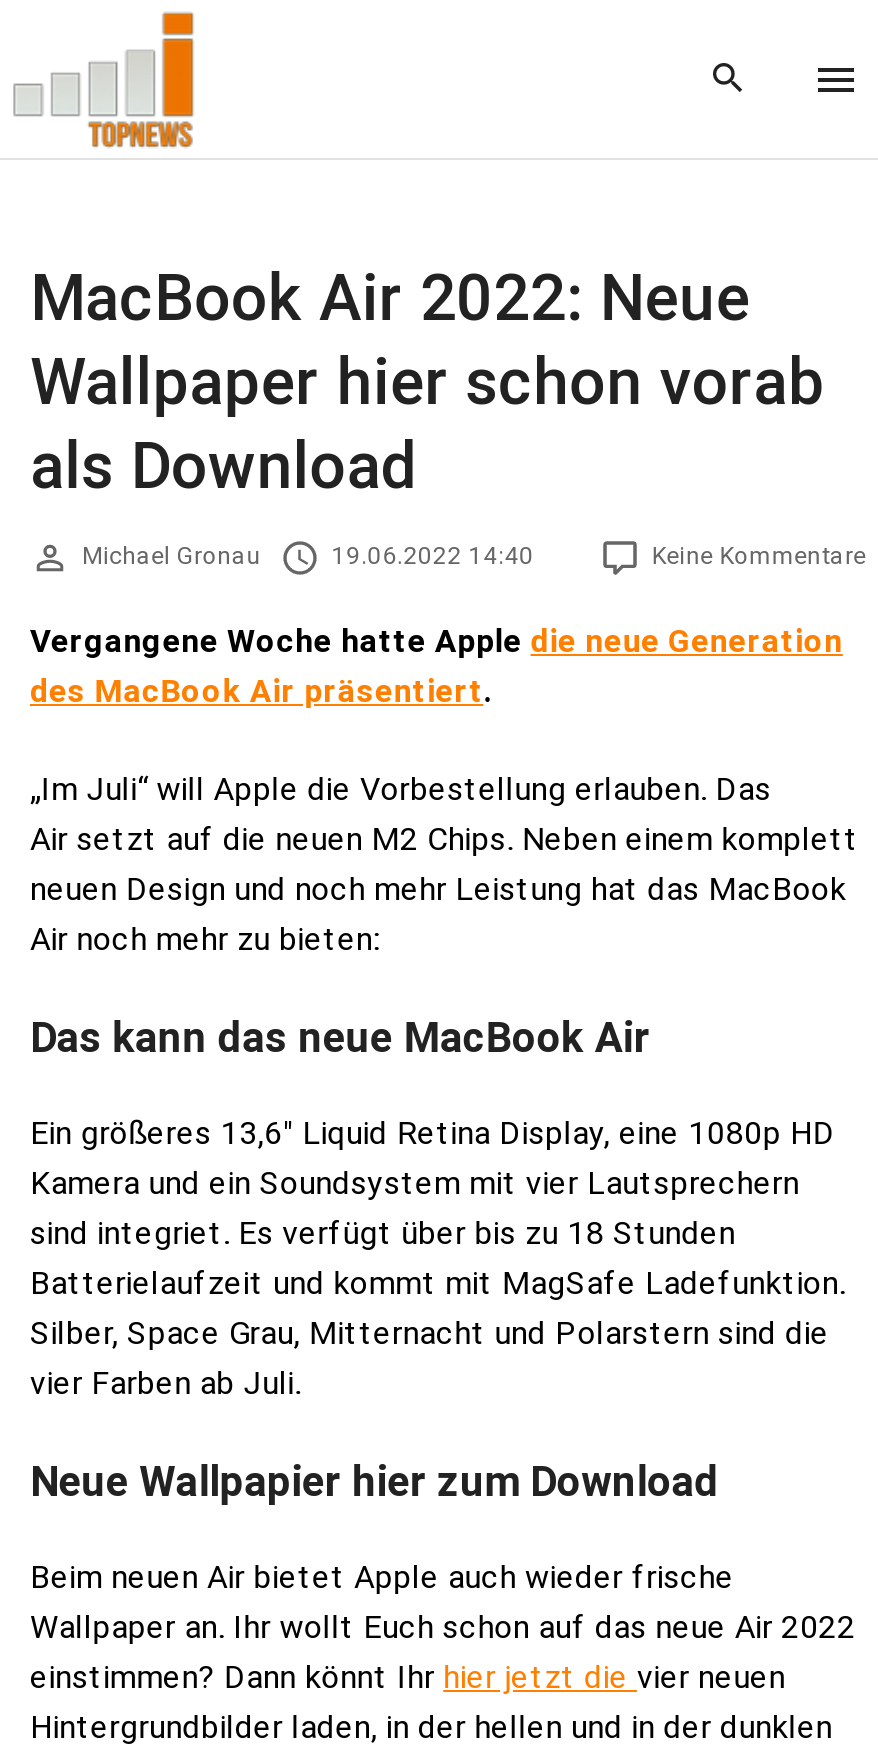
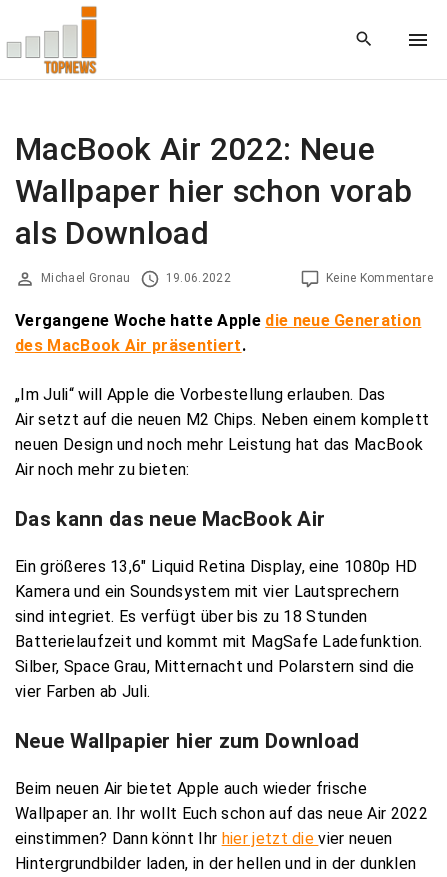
- 19.06.2022 14:40
+ 19.06.2022
